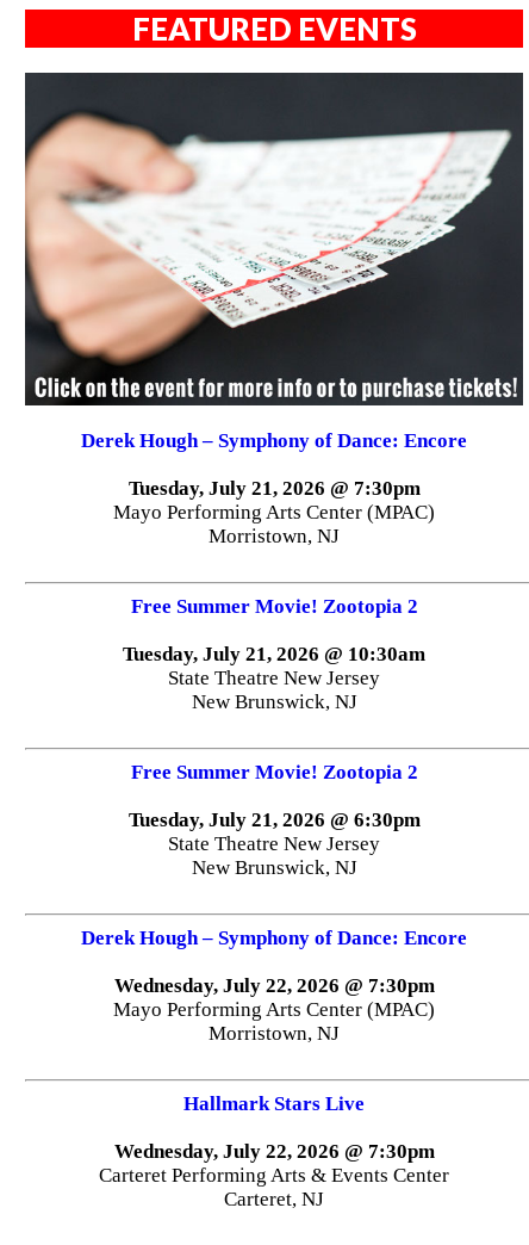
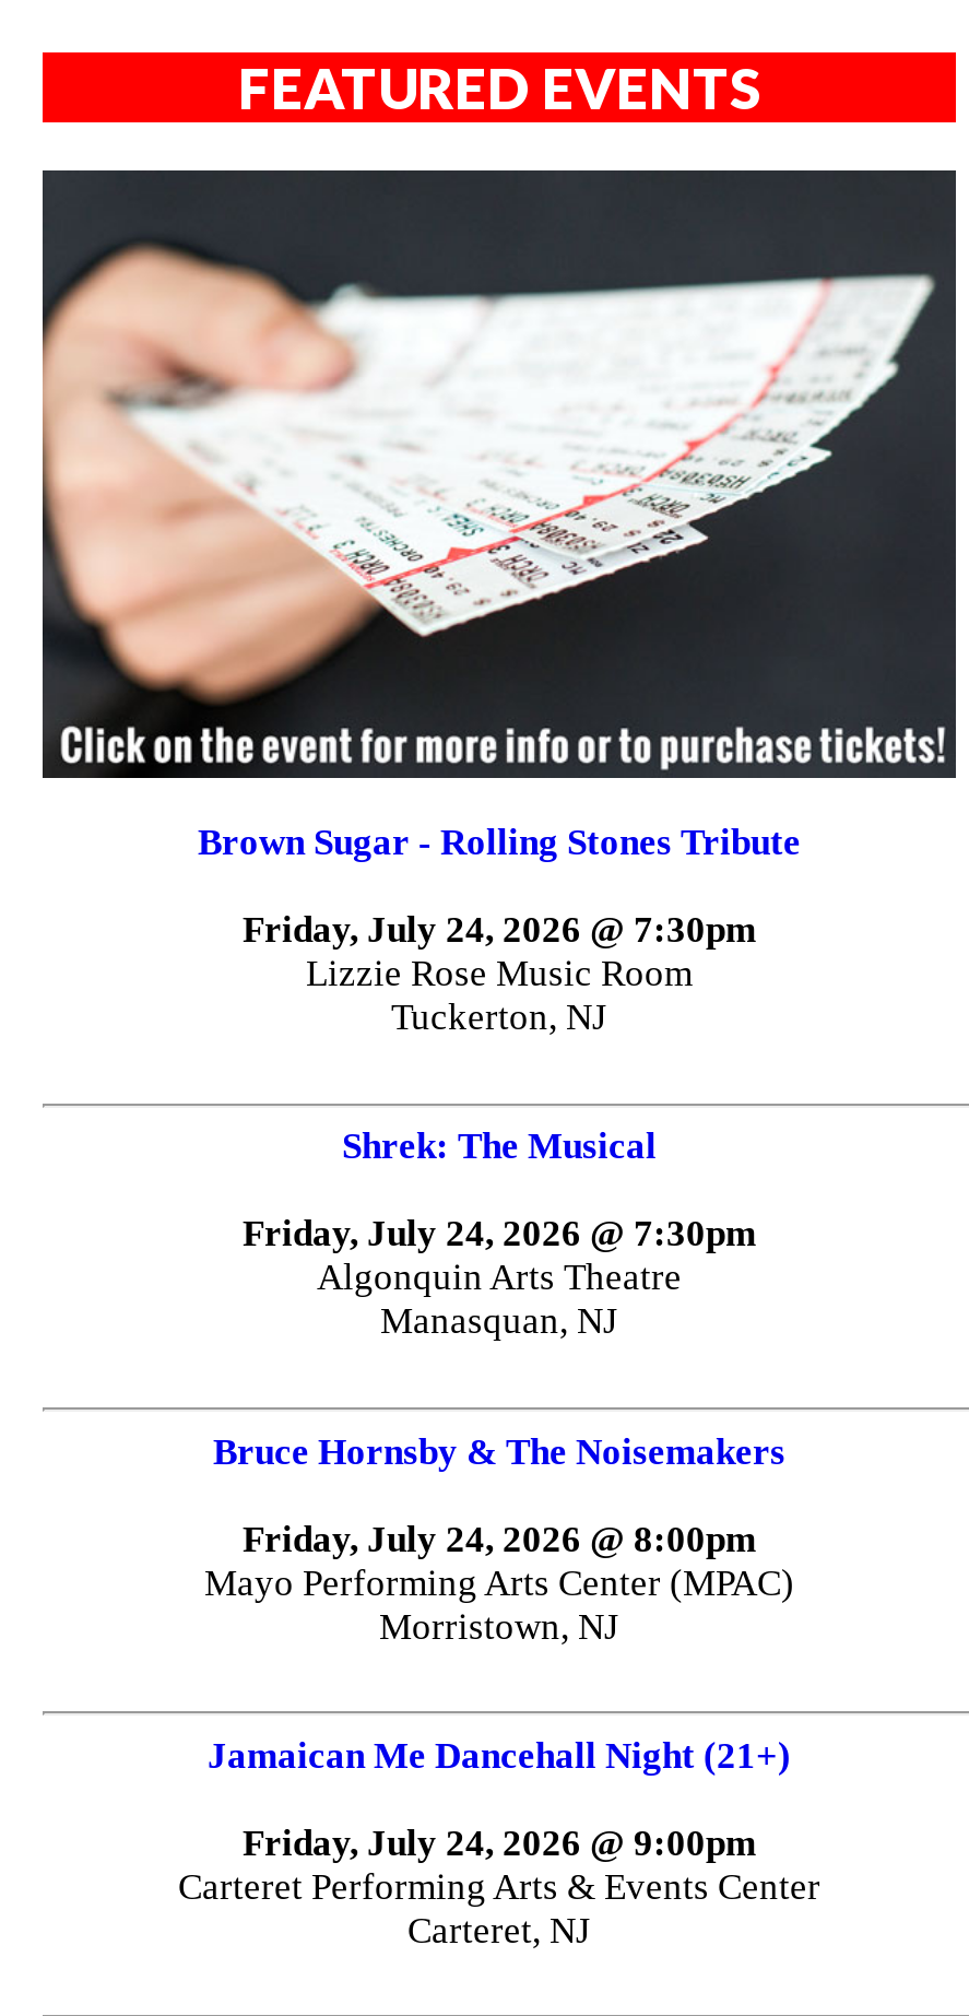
- Derek Hough – Symphony of Dance: Encore
- Tuesday, July 21, 2026 @ 7:30pm
+ Brown Sugar - Rolling Stones Tribute
+ Friday, July 24, 2026 @ 7:30pm
+ Lizzie Rose Music Room
+ Tuckerton, NJ
+ Shrek: The Musical
+ Friday, July 24, 2026 @ 7:30pm
+ Algonquin Arts Theatre
+ Manasquan, NJ
+ Bruce Hornsby & The Noisemakers
+ Friday, July 24, 2026 @ 8:00pm

moved down: Mayo Performing Arts Center (MPAC) | Morristown, NJ

- Free Summer Movie! Zootopia 2
- Tuesday, July 21, 2026 @ 10:30am
- State Theatre New Jersey
- New Brunswick, NJ
- Free Summer Movie! Zootopia 2
- Tuesday, July 21, 2026 @ 6:30pm
- State Theatre New Jersey
- New Brunswick, NJ
- Derek Hough – Symphony of Dance: Encore
- Wednesday, July 22, 2026 @ 7:30pm
- Mayo Performing Arts Center (MPAC)
- Morristown, NJ
- Hallmark Stars Live
- Wednesday, July 22, 2026 @ 7:30pm
+ Jamaican Me Dancehall Night (21+)
+ Friday, July 24, 2026 @ 9:00pm
